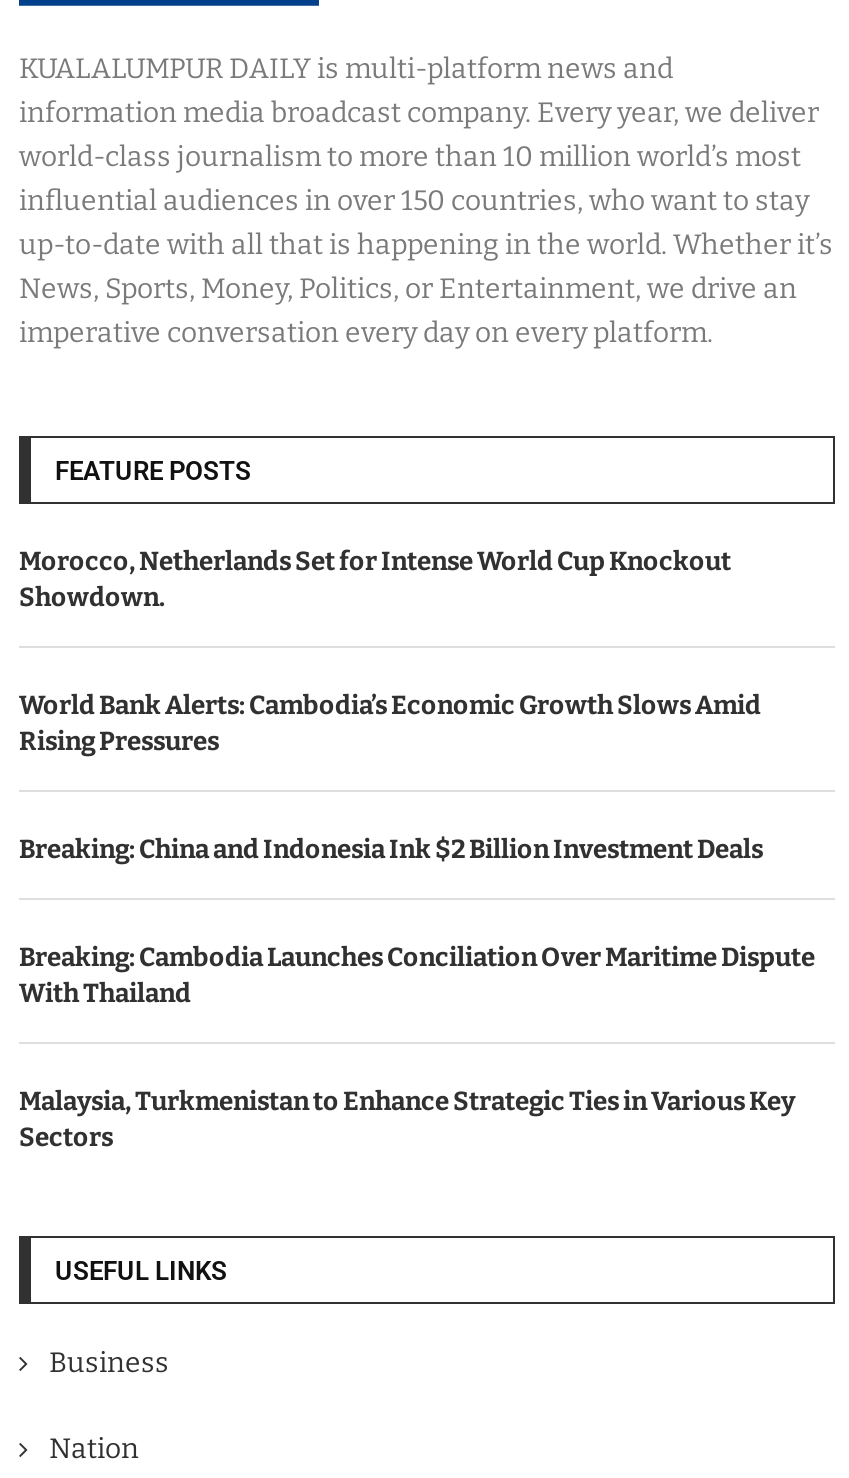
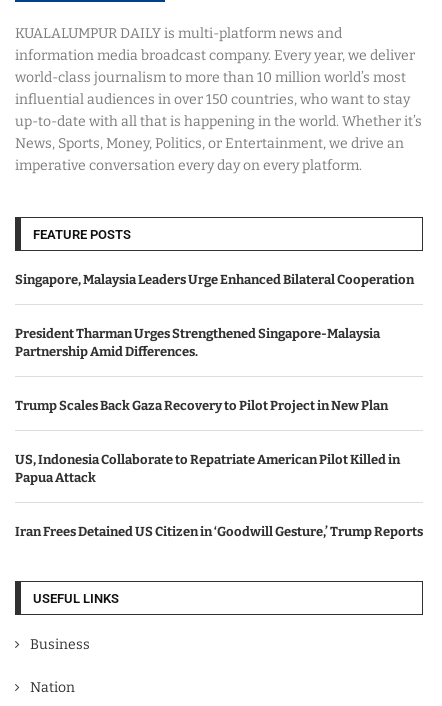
- Morocco, Netherlands Set for Intense World Cup Knockout
- Showdown.
+ Singapore, Malaysia Leaders Urge Enhanced Bilateral Cooperation

- World Bank Alerts: Cambodia’s Economic Growth Slows Amid
- Rising Pressures
+ President Tharman Urges Strengthened Singapore-Malaysia
+ Partnership Amid Differences.

- Breaking: China and Indonesia Ink $2 Billion Investment Deals
+ Trump Scales Back Gaza Recovery to Pilot Project in New Plan

- Breaking: Cambodia Launches Conciliation Over Maritime Dispute
- With Thailand
+ US, Indonesia Collaborate to Repatriate American Pilot Killed in
+ Papua Attack

- Malaysia, Turkmenistan to Enhance Strategic Ties in Various Key
- Sectors
+ Iran Frees Detained US Citizen in ‘Goodwill Gesture,’ Trump Reports
